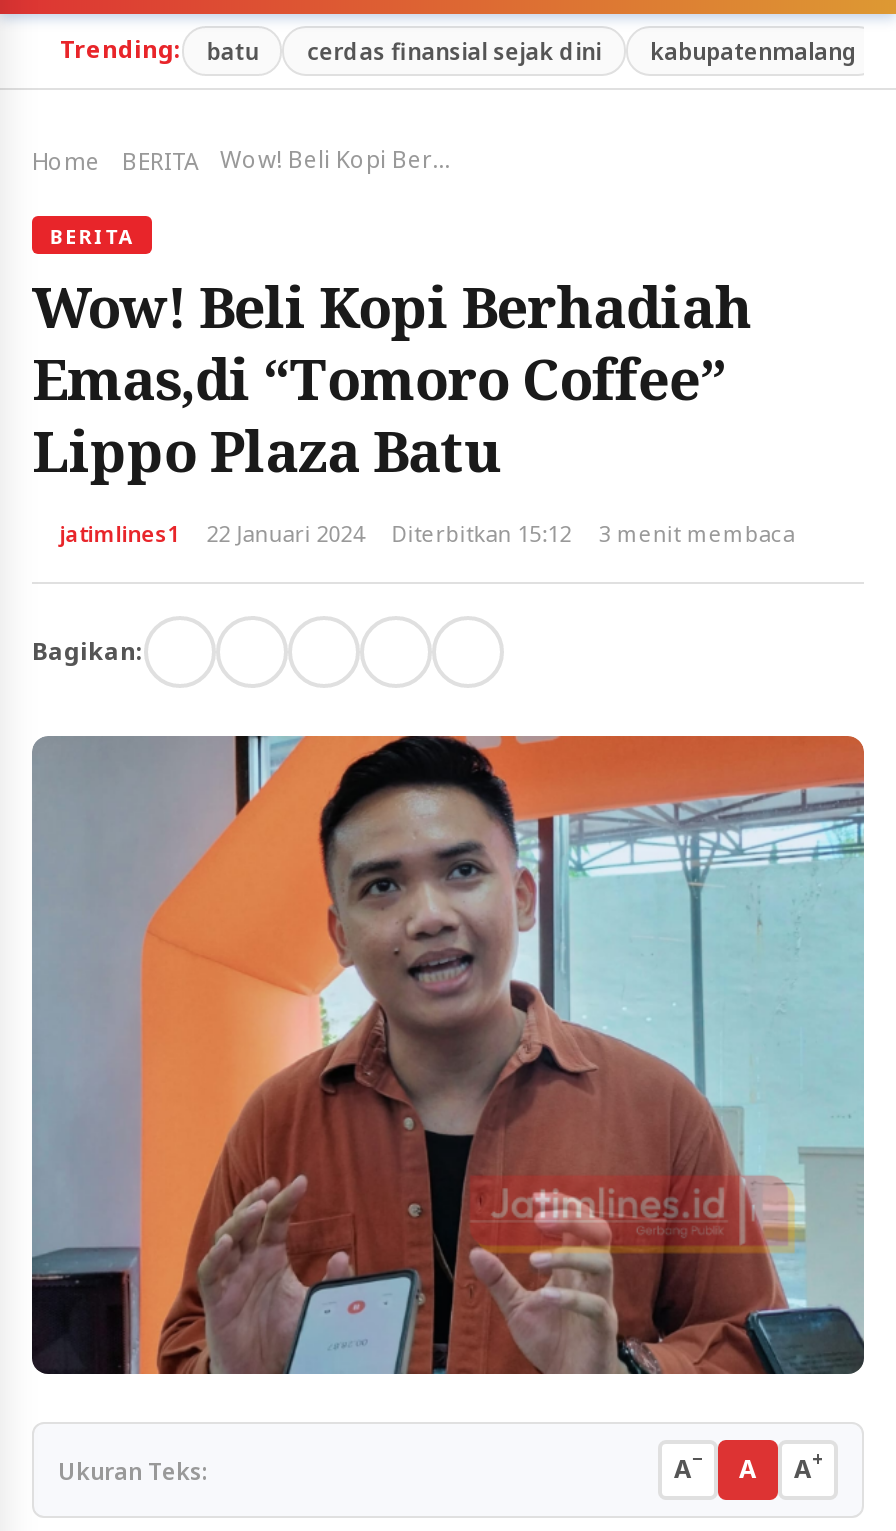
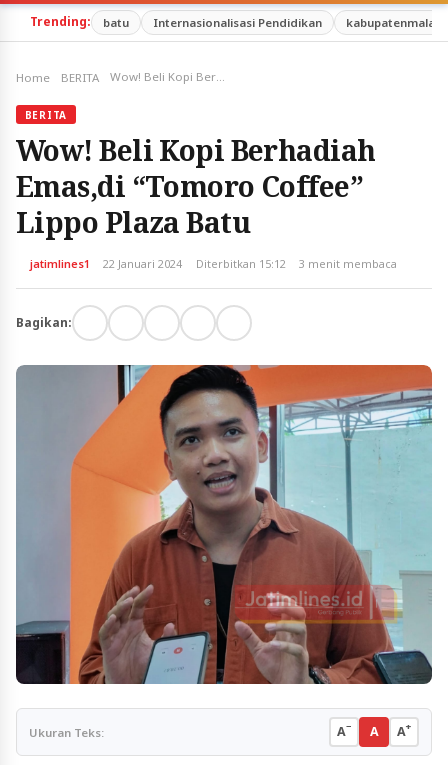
- cerdas finansial sejak dini
+ Internasionalisasi Pendidikan
